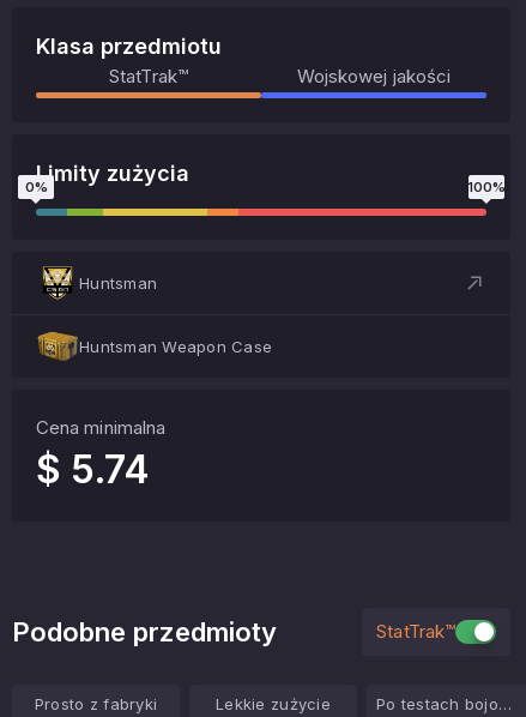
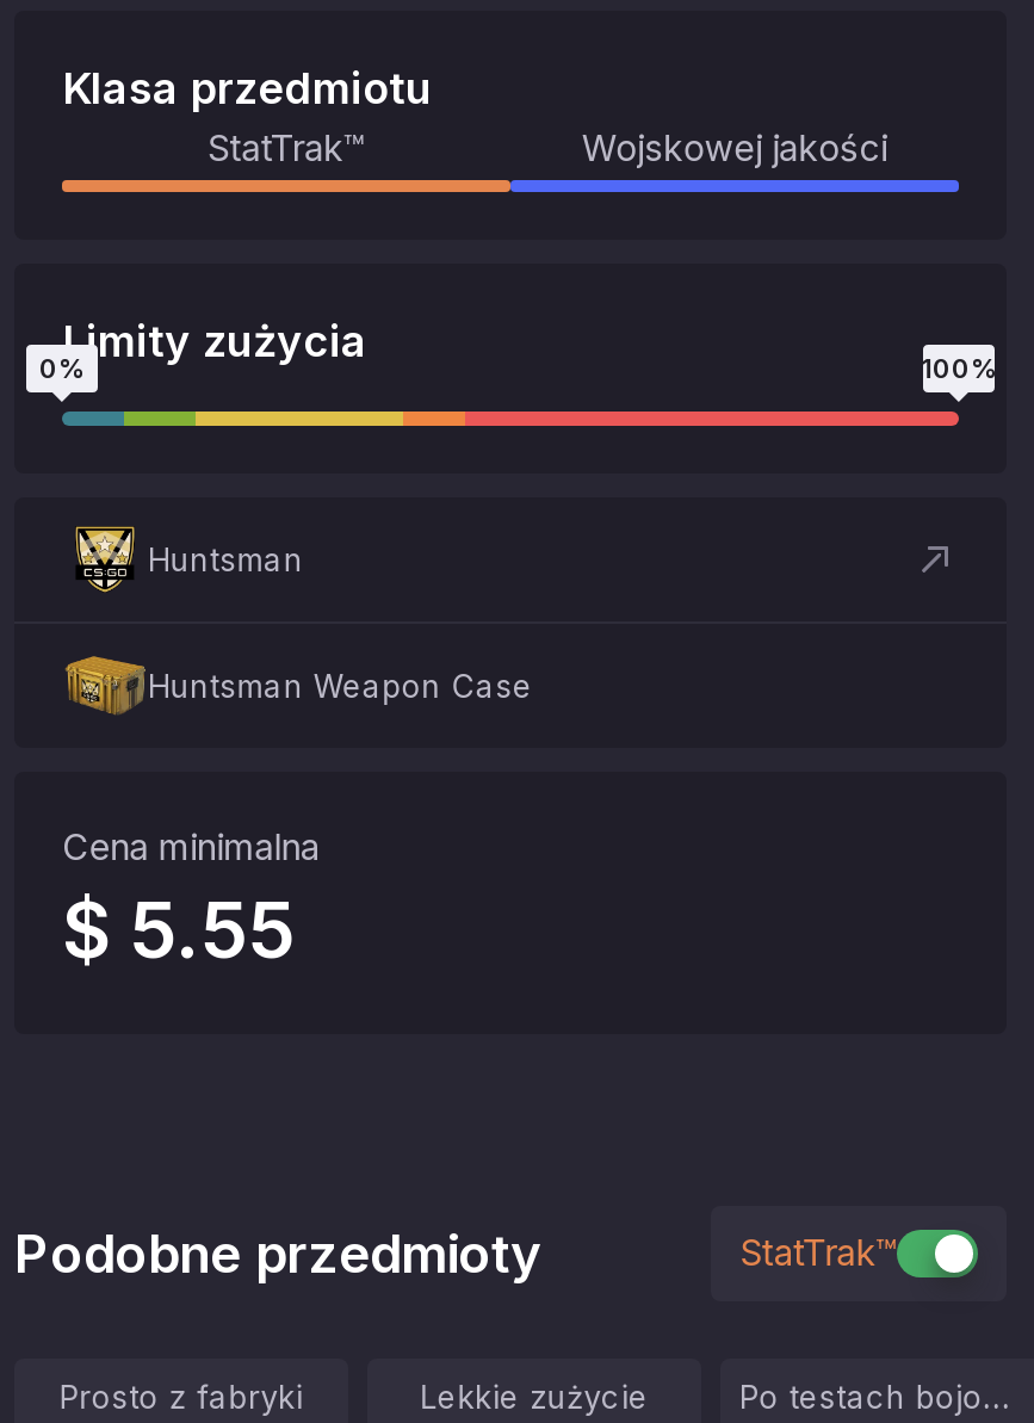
- $ 5.74
+ $ 5.55
